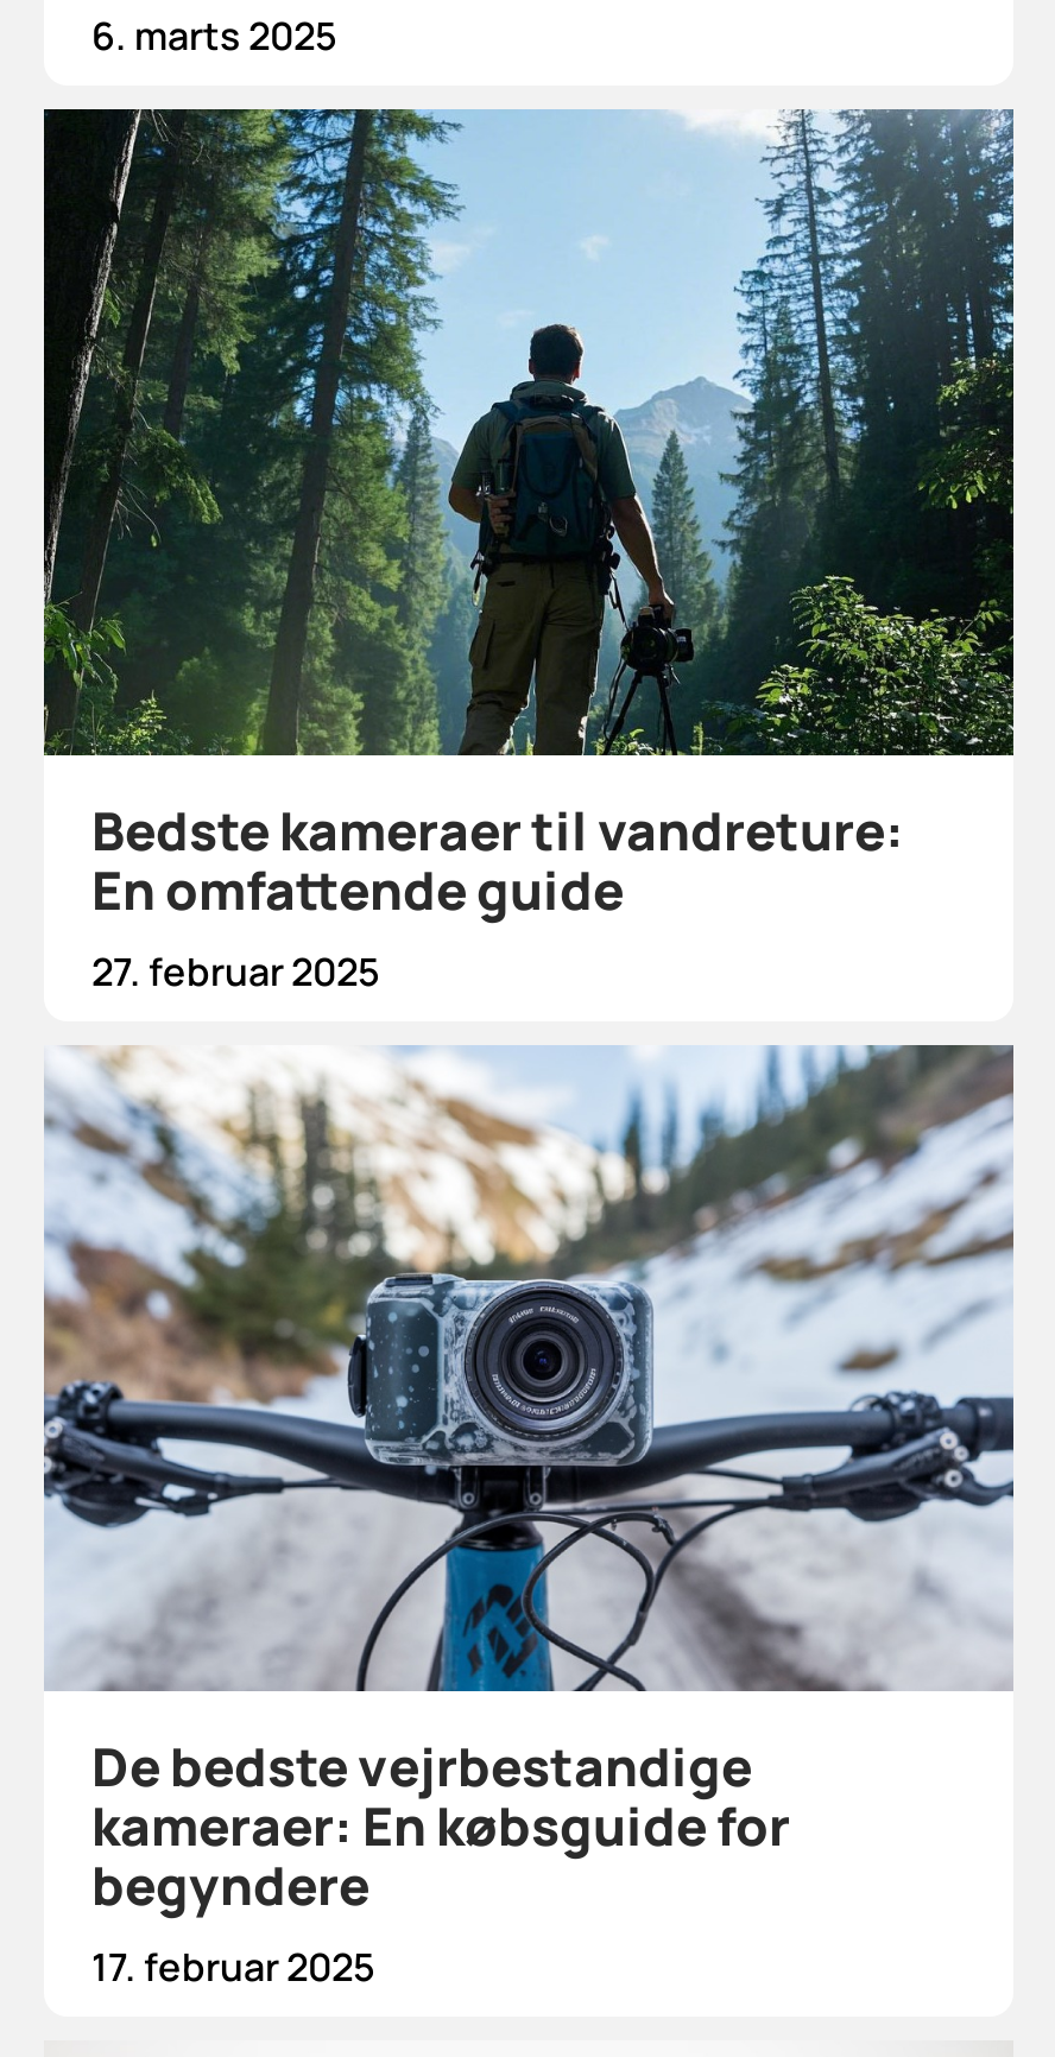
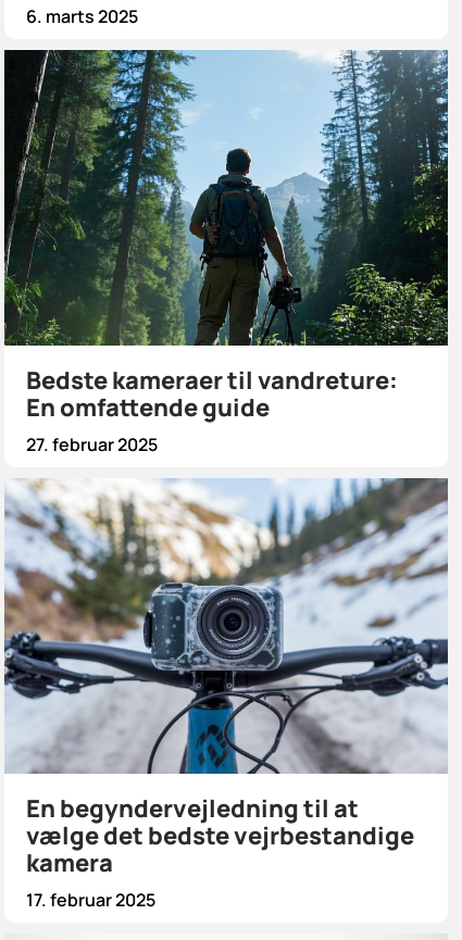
- De bedste vejrbestandige
- kameraer: En købsguide for
- begyndere
+ En begyndervejledning til at
+ vælge det bedste vejrbestandige
+ kamera
